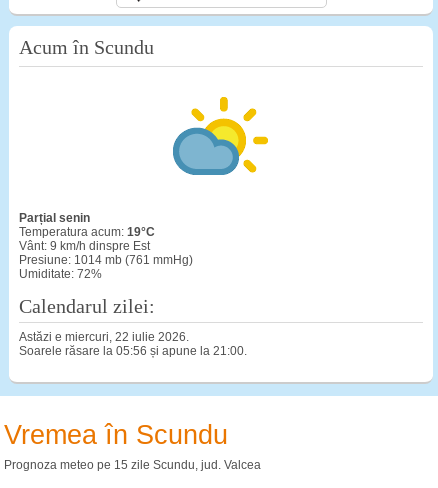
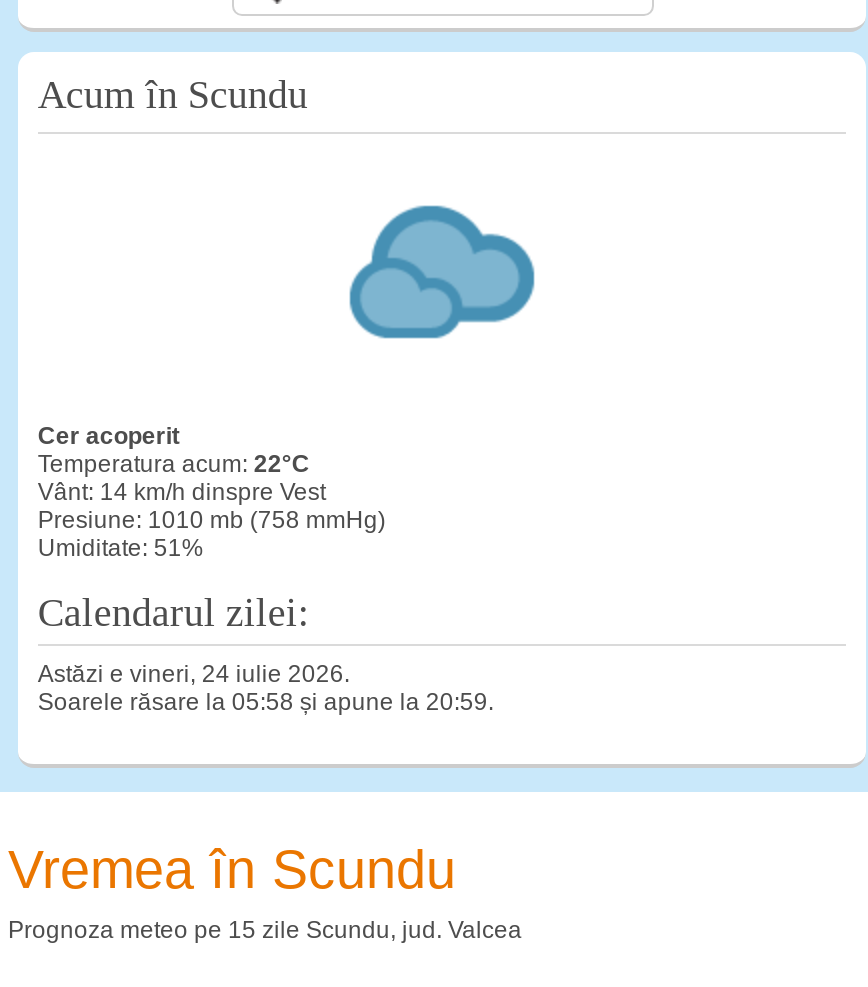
- [image]
- Parțial senin
- Temperatura acum: 19°C
- Vânt: 9 km/h dinspre Est
- Presiune: 1014 mb (761 mmHg)
- Umiditate: 72%
+ [image]
+ cer acoperit
+ Temperatura acum: 22°C
+ Vânt: 14 km/h dinspre Vest
+ Presiune: 1010 mb (758 mmHg)
+ Umiditate: 51%

- Astăzi e miercuri, 22 iulie 2026.
+ Astăzi e vineri, 24 iulie 2026.

- Soarele răsare la 05:56 și apune la 21:00.
+ Soarele răsare la 05:58 și apune la 20:59.
